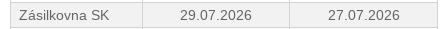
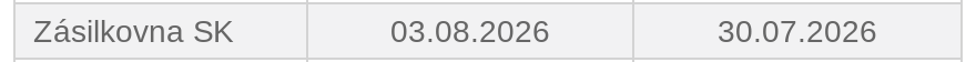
- 29.07.2026
+ 03.08.2026

- 27.07.2026
+ 30.07.2026
